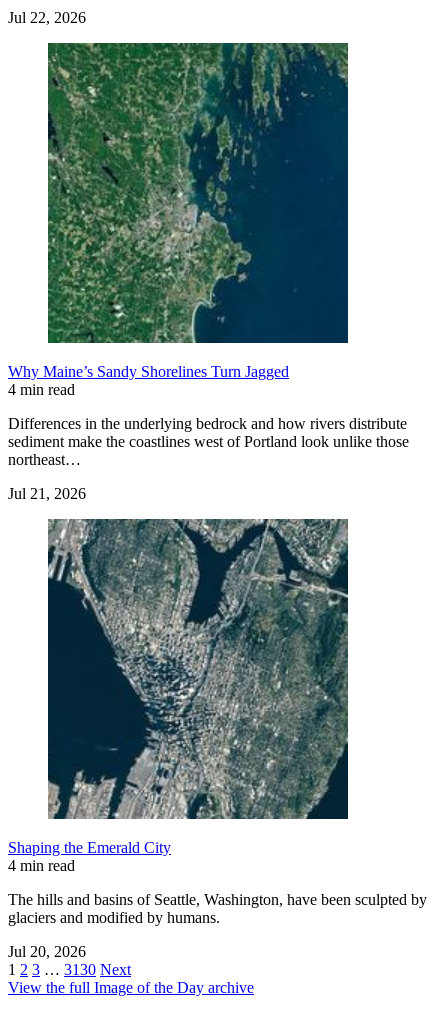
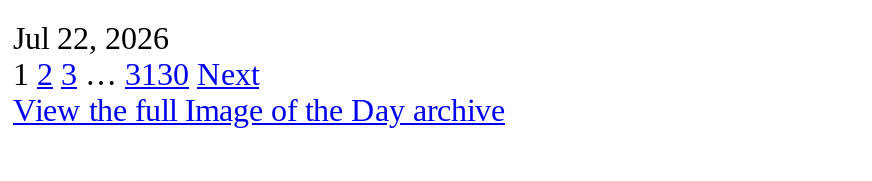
- [image]
- Why Maine’s Sandy Shorelines Turn Jagged
- 4 min read
- Differences in the underlying bedrock and how rivers distribute
- sediment make the coastlines west of Portland look unlike those
- northeast…
- Jul 21, 2026

- [image]
- Shaping the Emerald City
- 4 min read
- The hills and basins of Seattle, Washington, have been sculpted by
- glaciers and modified by humans.
- Jul 20, 2026
